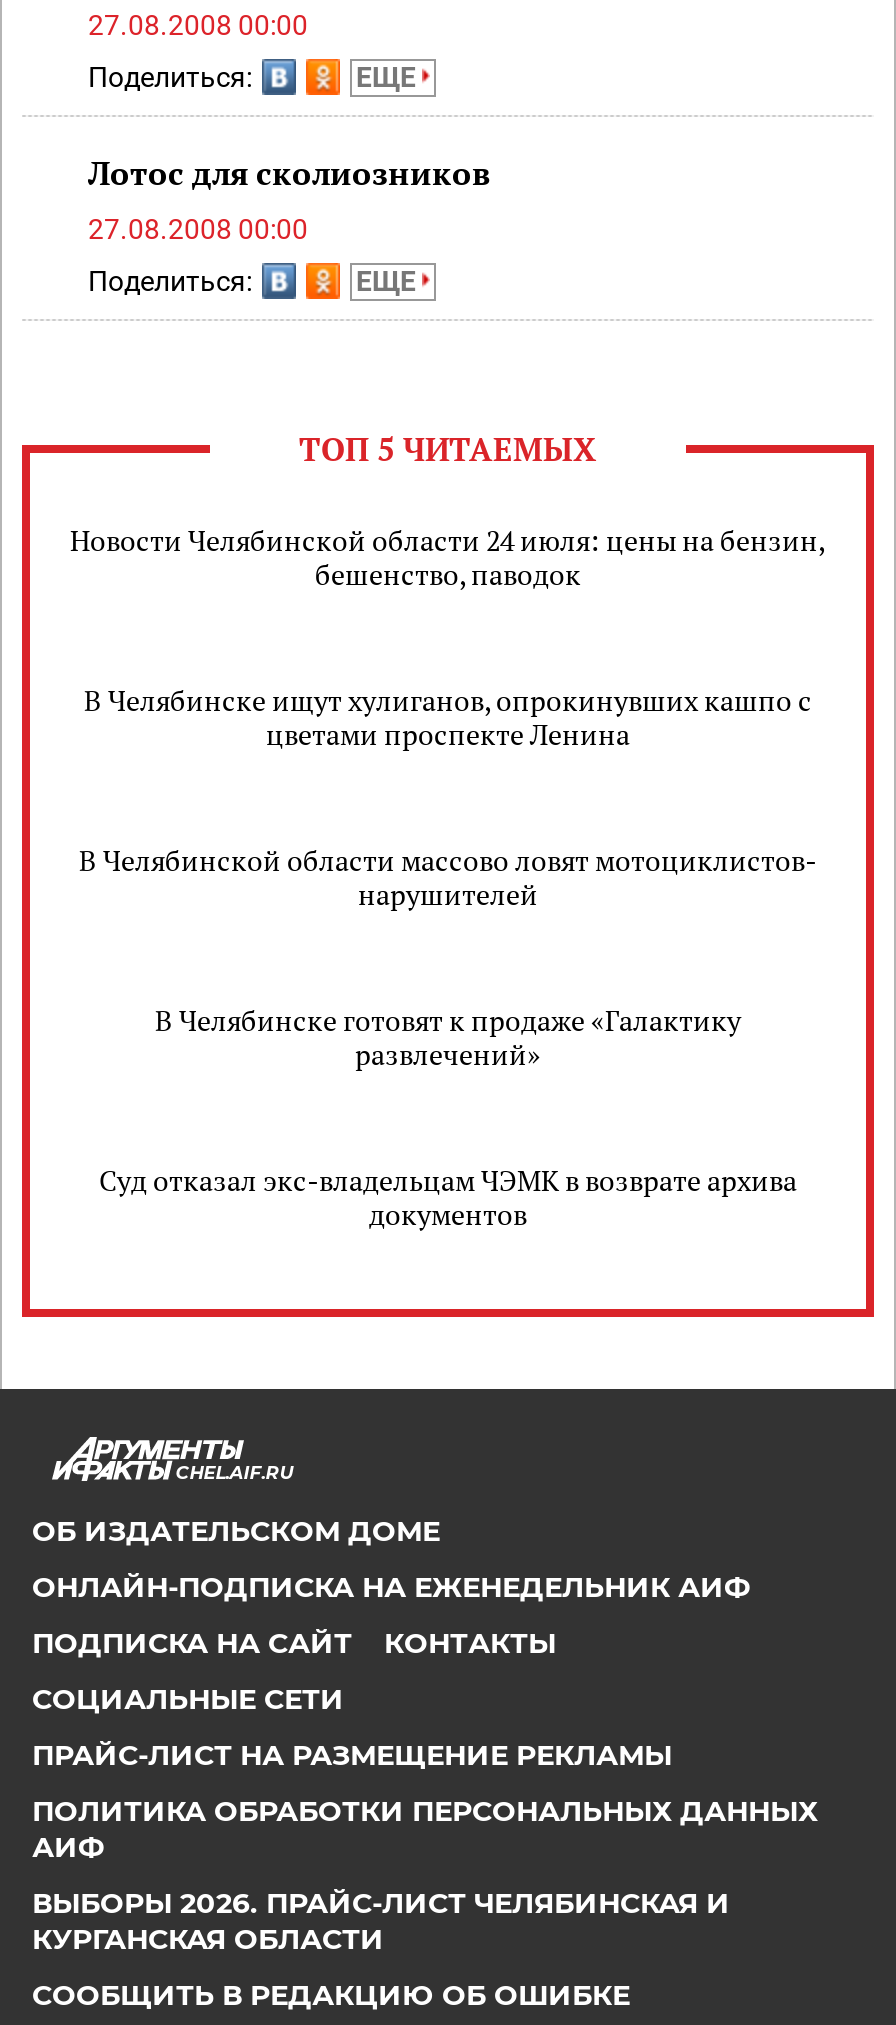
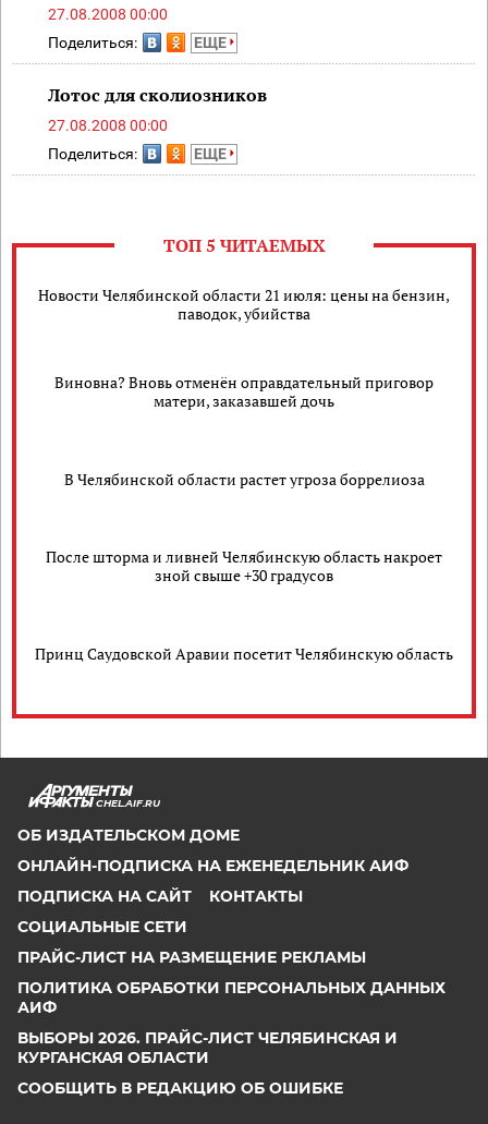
- Новости Челябинской области 24 июля: цены на бензин,
- бешенство, паводок
+ Новости Челябинской области 21 июля: цены на бензин,
+ паводок, убийства

- В Челябинске ищут хулиганов, опрокинувших кашпо с
- цветами проспекте Ленина
+ Виновна? Вновь отменён оправдательный приговор
+ матери, заказавшей дочь

- В Челябинской области массово ловят мотоциклистов-
- нарушителей
+ В Челябинской области растет угроза боррелиоза

- В Челябинске готовят к продаже «Галактику
- развлечений»
+ После шторма и ливней Челябинскую область накроет
+ зной свыше +30 градусов

- Суд отказал экс-владельцам ЧЭМК в возврате архива
- документов
+ Принц Саудовской Аравии посетит Челябинскую область
